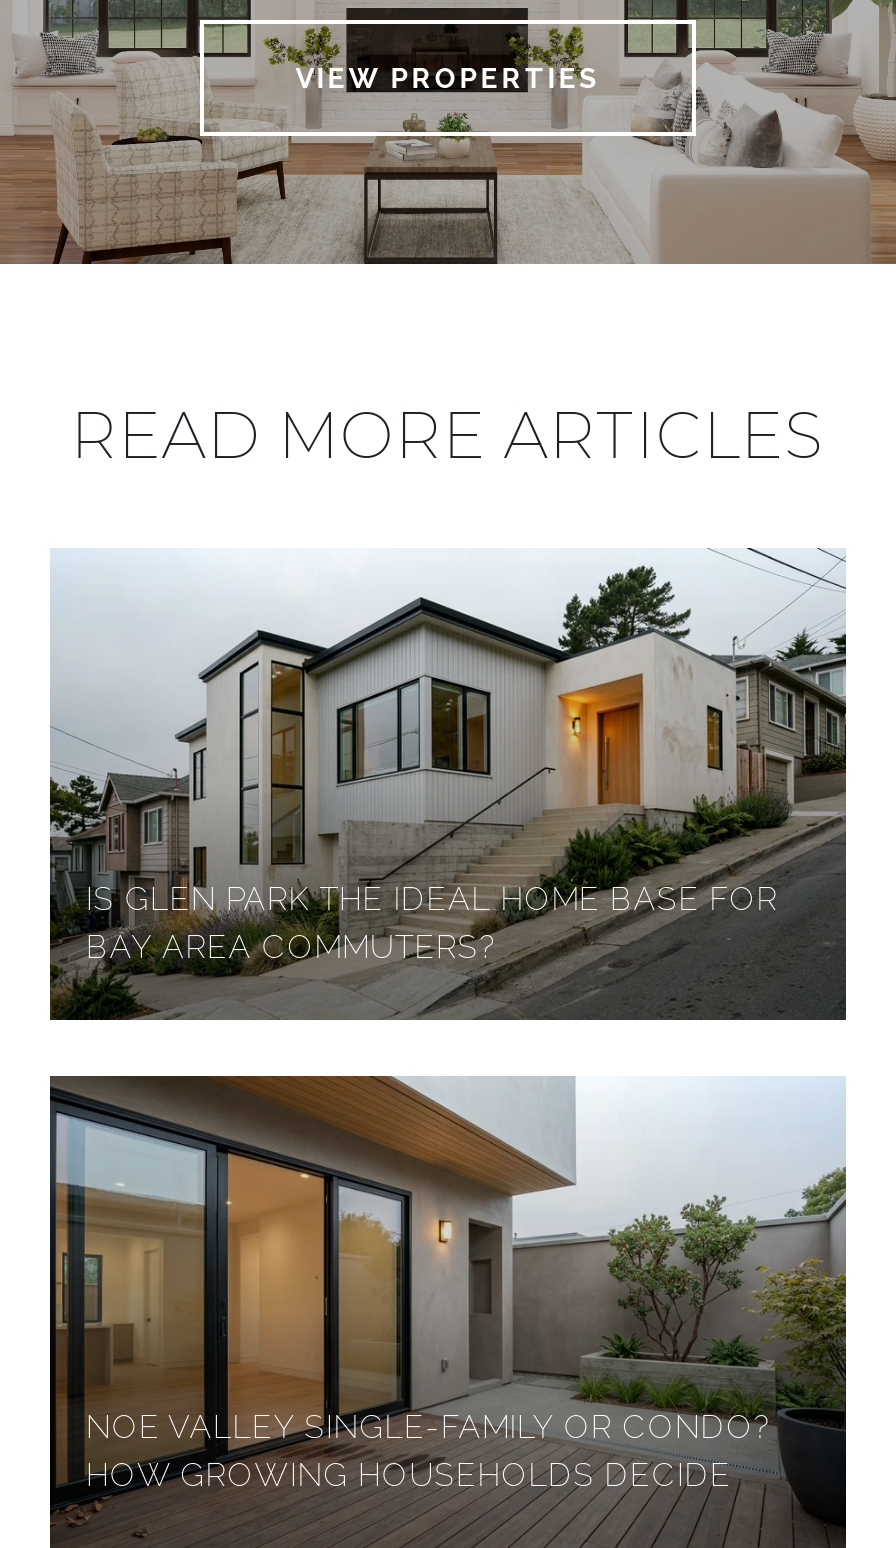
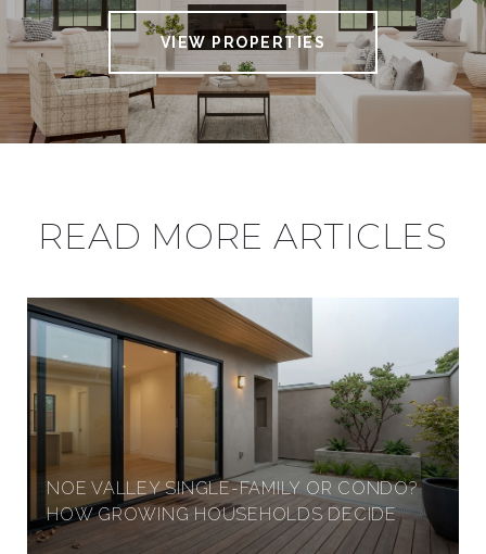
- [image]
- IS GLEN PARK THE IDEAL HOME BASE FOR
- BAY AREA COMMUTERS?
